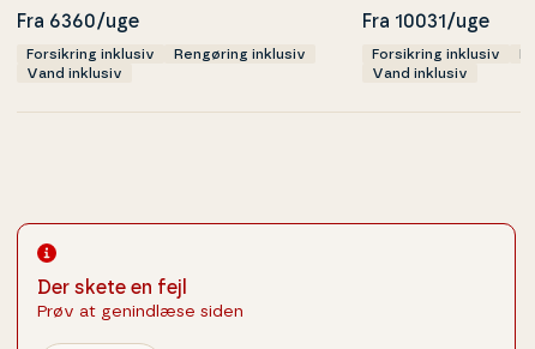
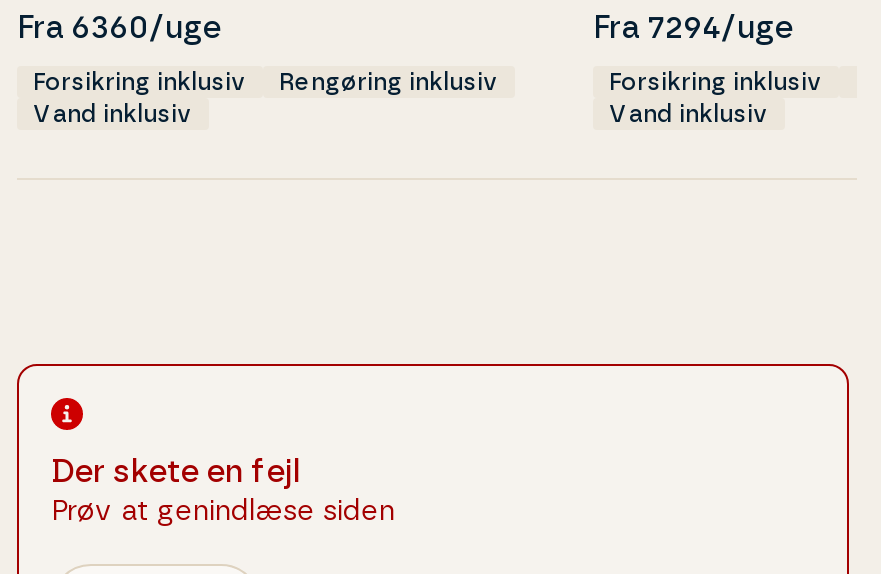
- Fra 10031/uge
+ Fra 7294/uge
